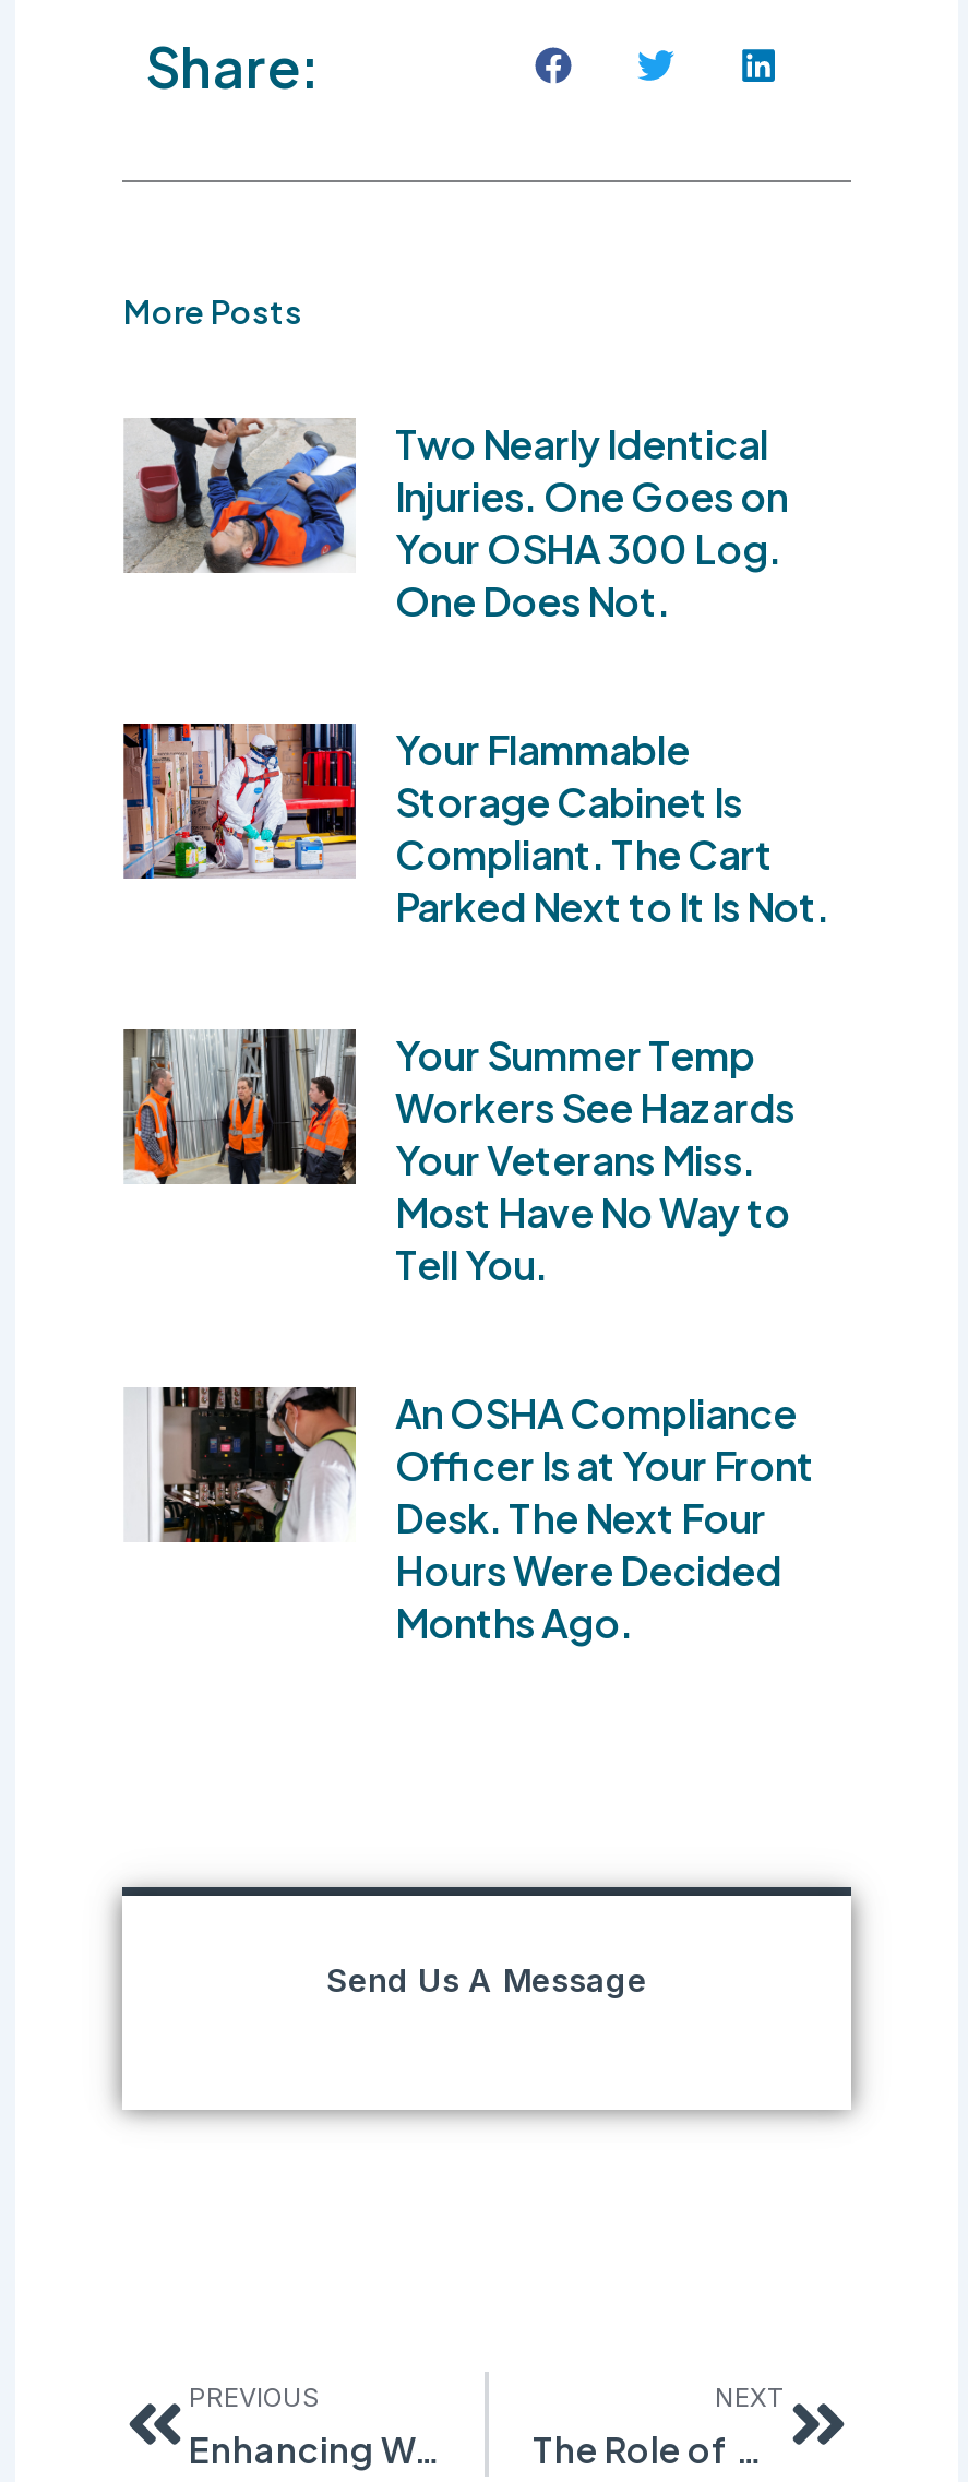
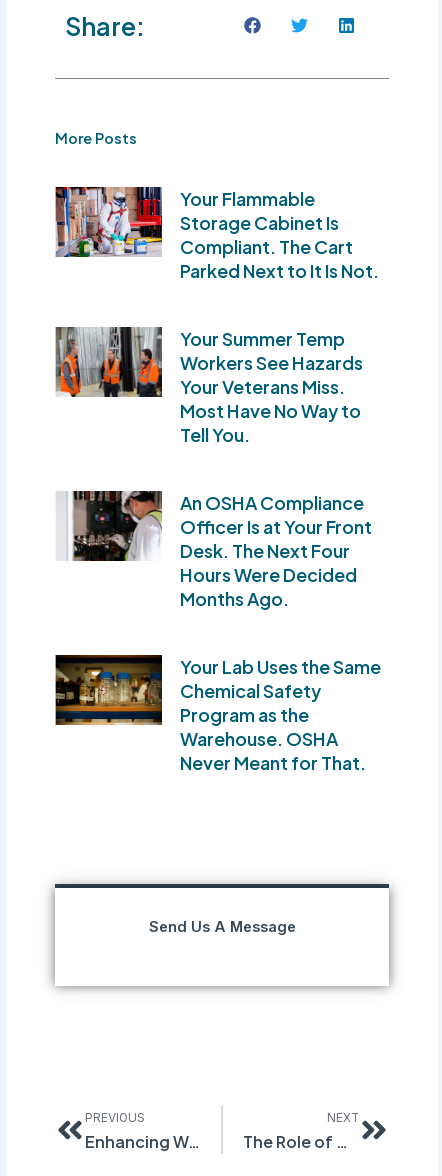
- [image]
- Two Nearly Identical
- Injuries. One Goes on
- Your OSHA 300 Log.
- One Does Not.

moved up: [image] | Your Flammable | Storage Cabinet Is | ... | Hours Were Decided | Months Ago.

+ [image]
+ Your Lab Uses the Same
+ Chemical Safety
+ Program as the
+ Warehouse. OSHA
+ Never Meant for That.
